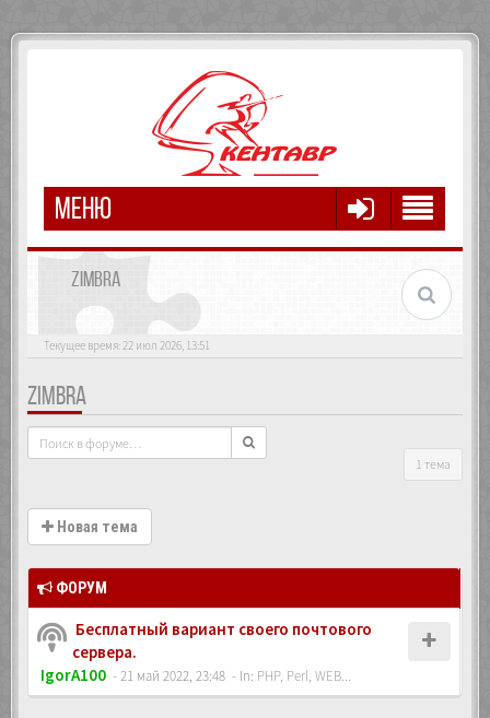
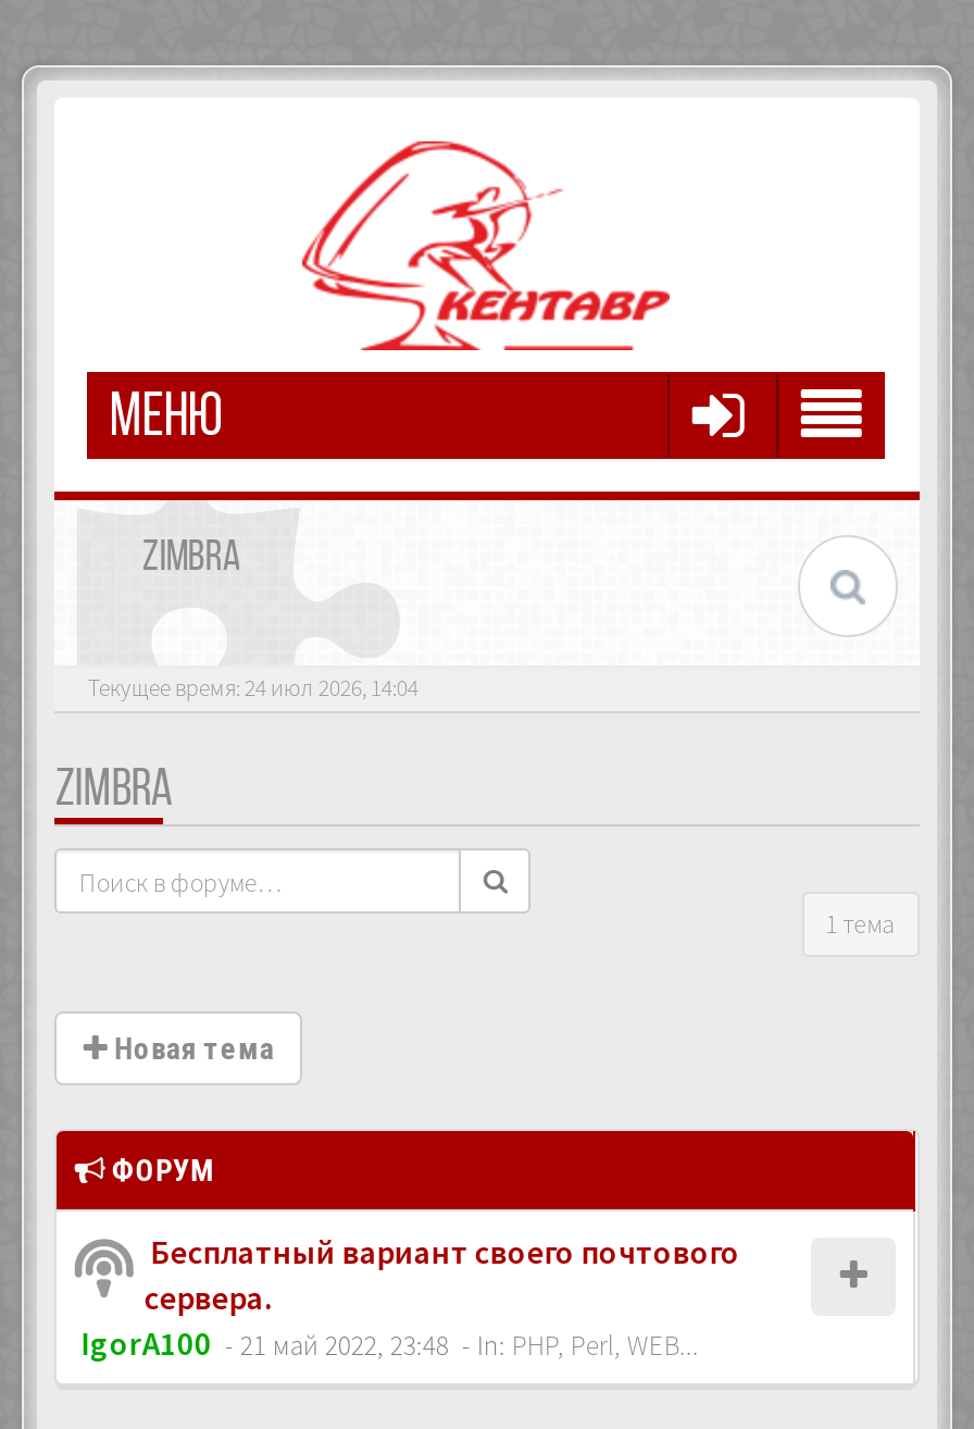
- Текущее время: 22 июл 2026, 13:51
+ Текущее время: 24 июл 2026, 14:04
